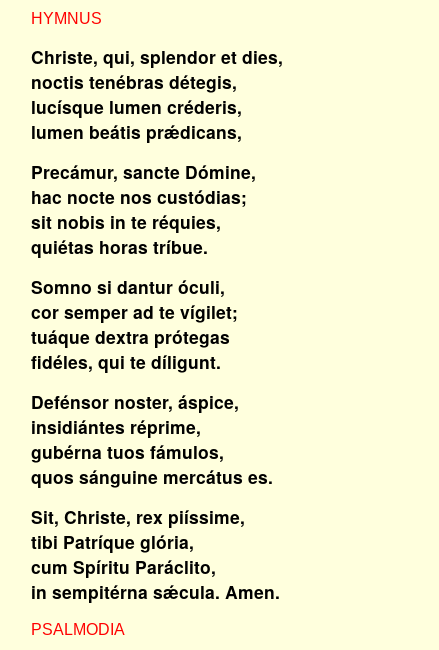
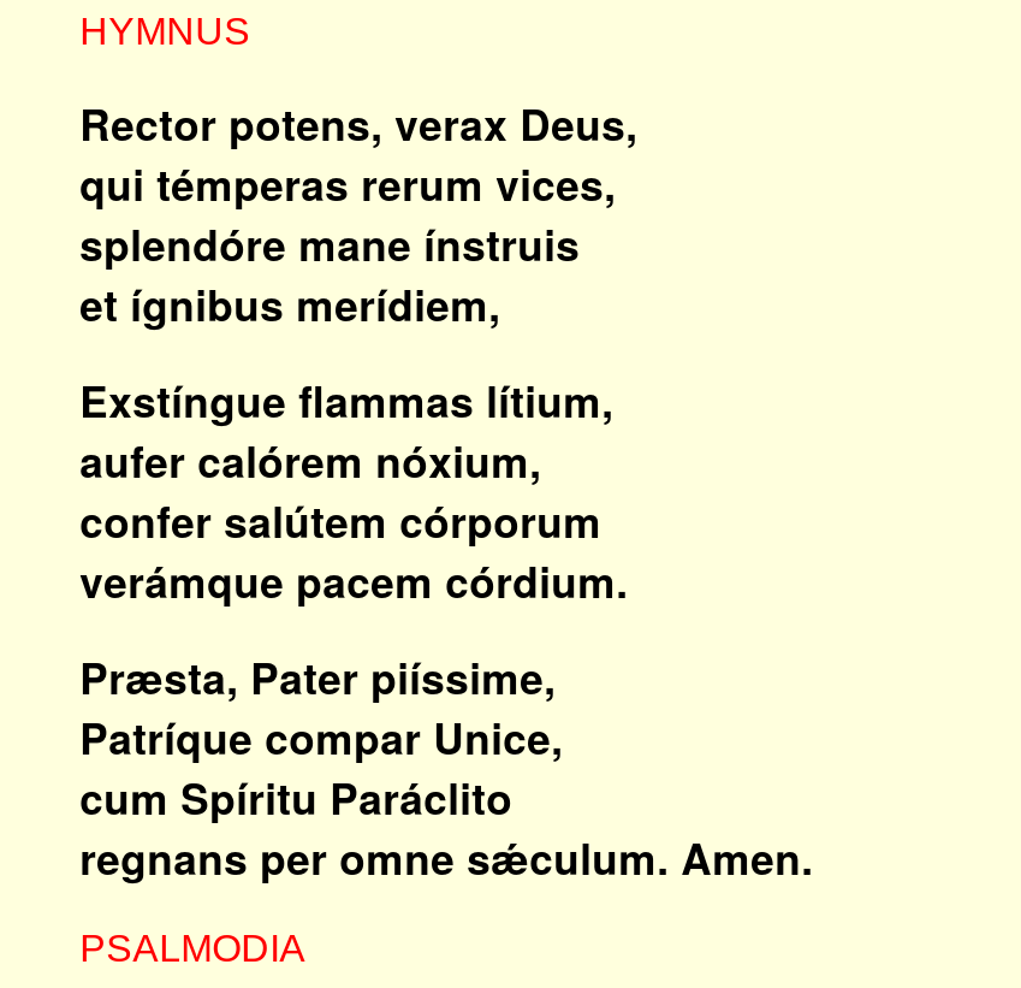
- Christe, qui, splendor et dies,
- noctis tenébras détegis,
- lucísque lumen créderis,
- lumen beátis prǽdicans,
- Precámur, sancte Dómine,
- hac nocte nos custódias;
- sit nobis in te réquies,
- quiétas horas tríbue.
- Somno si dantur óculi,
- cor semper ad te vígilet;
- tuáque dextra prótegas
- fidéles, qui te díligunt.
- Defénsor noster, áspice,
- insidiántes réprime,
- gubérna tuos fámulos,
- quos sánguine mercátus es.
- Sit, Christe, rex piíssime,
- tibi Patríque glória,
- cum Spíritu Paráclito,
- in sempitérna sǽcula. Amen.
+ Rector potens, verax Deus,
+ qui témperas rerum vices,
+ splendóre mane ínstruis
+ et ígnibus merídiem,
+ Exstíngue flammas lítium,
+ aufer calórem nóxium,
+ confer salútem córporum
+ verámque pacem córdium.
+ Præsta, Pater piíssime,
+ Patríque compar Unice,
+ cum Spíritu Paráclito
+ regnans per omne sǽculum. Amen.
